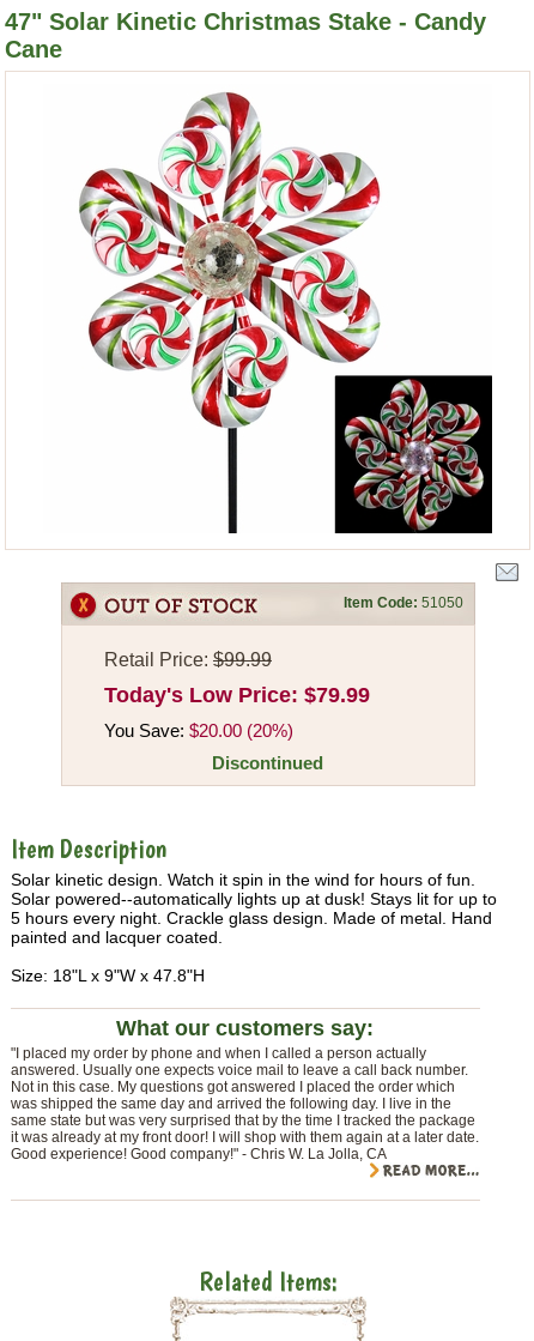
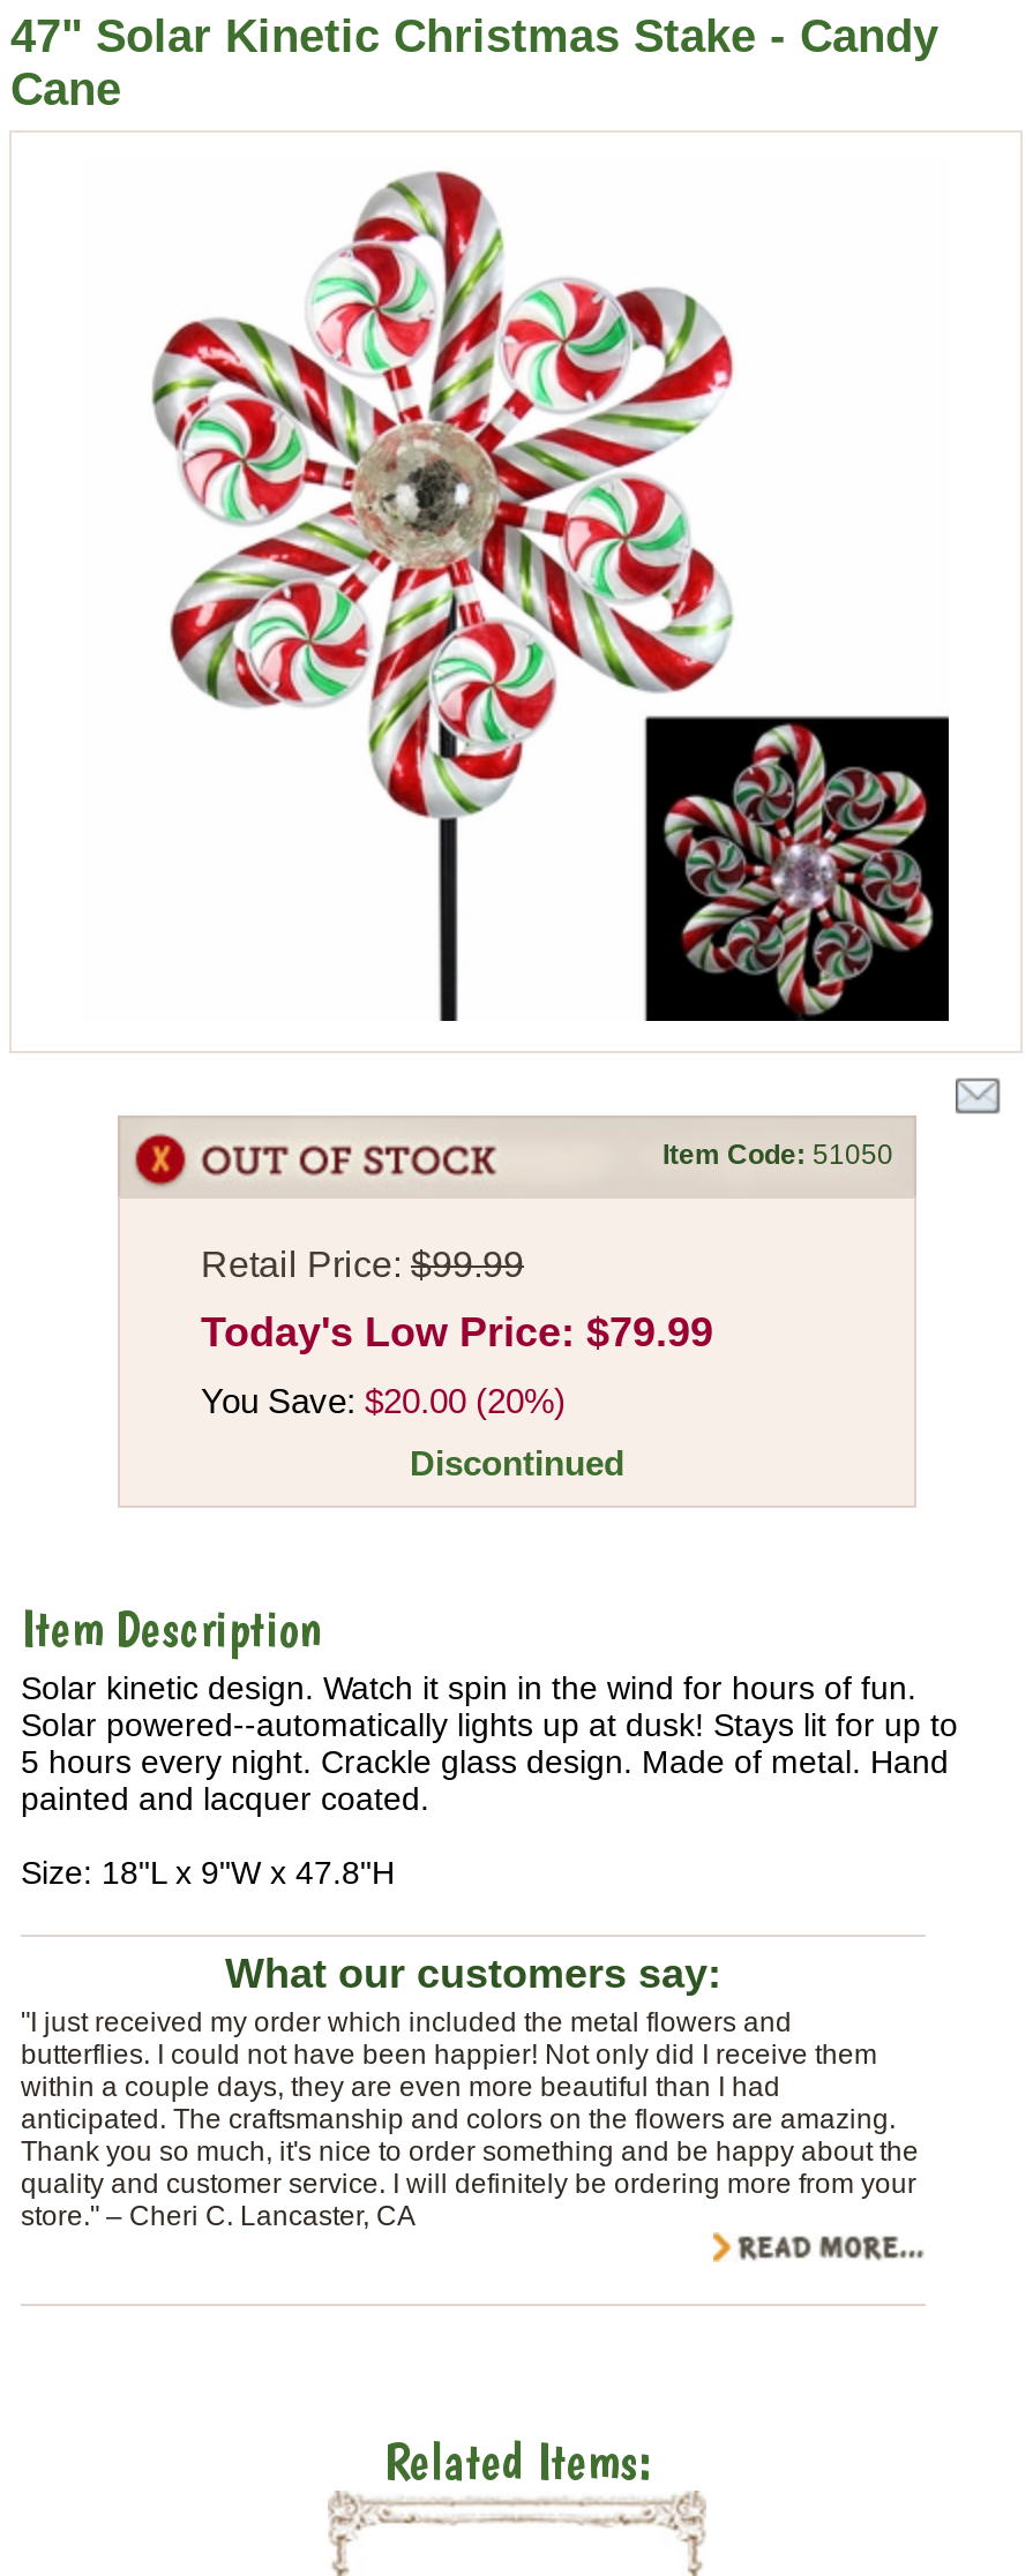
- "I placed my order by phone and when I called a person actually
- answered. Usually one expects voice mail to leave a call back number.
- Not in this case. My questions got answered I placed the order which
- was shipped the same day and arrived the following day. I live in the
- same state but was very surprised that by the time I tracked the package
- it was already at my front door! I will shop with them again at a later date.
- Good experience! Good company!" - Chris W. La Jolla, CA
+ "I just received my order which included the metal flowers and
+ butterflies. I could not have been happier! Not only did I receive them
+ within a couple days, they are even more beautiful than I had
+ anticipated. The craftsmanship and colors on the flowers are amazing.
+ Thank you so much, it's nice to order something and be happy about the
+ quality and customer service. I will definitely be ordering more from your
+ store." – Cheri C. Lancaster, CA
